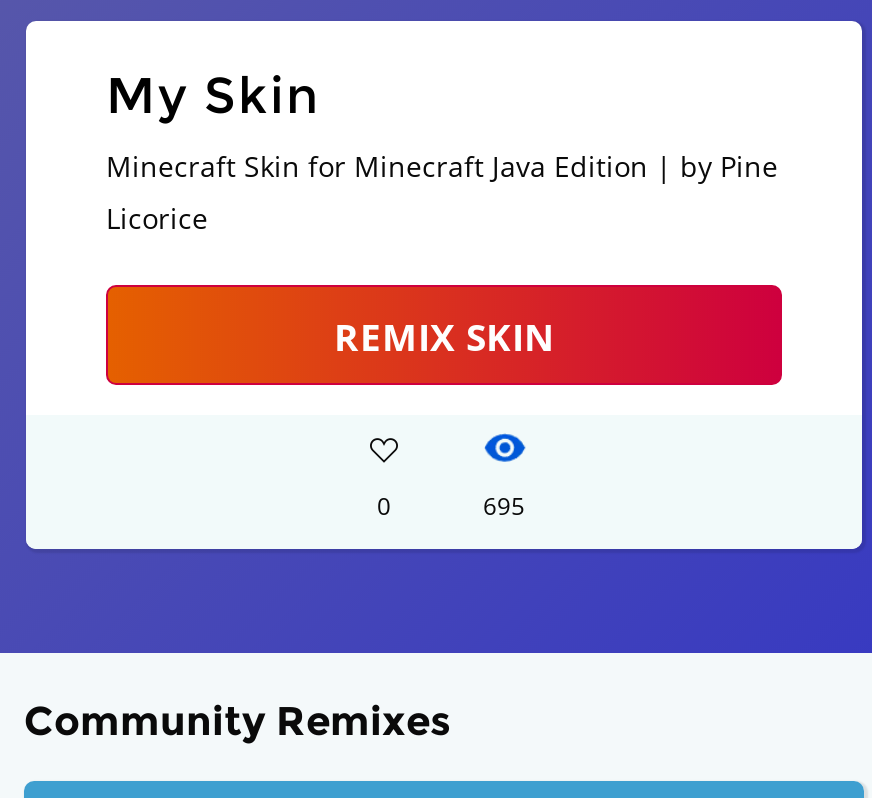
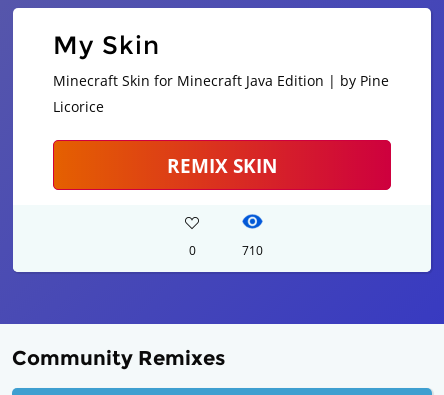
- 695
+ 710
